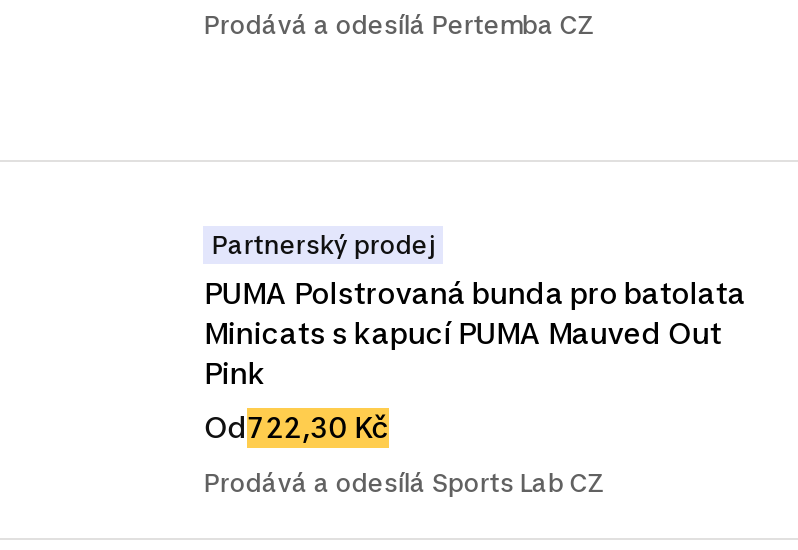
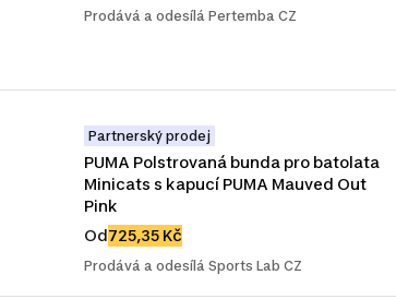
- Od722,30 Kč
+ Od725,35 Kč
